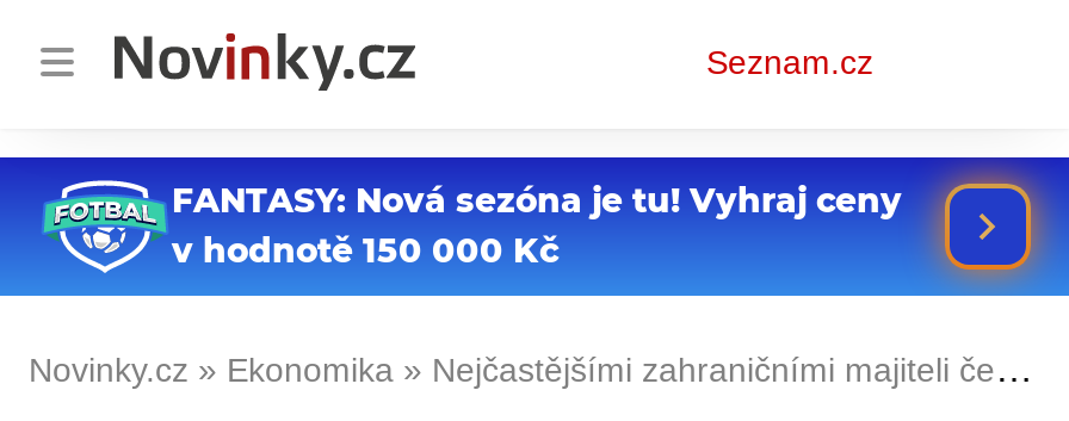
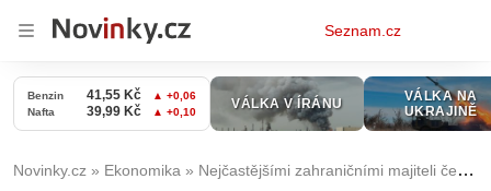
- [image]
+ [image]
